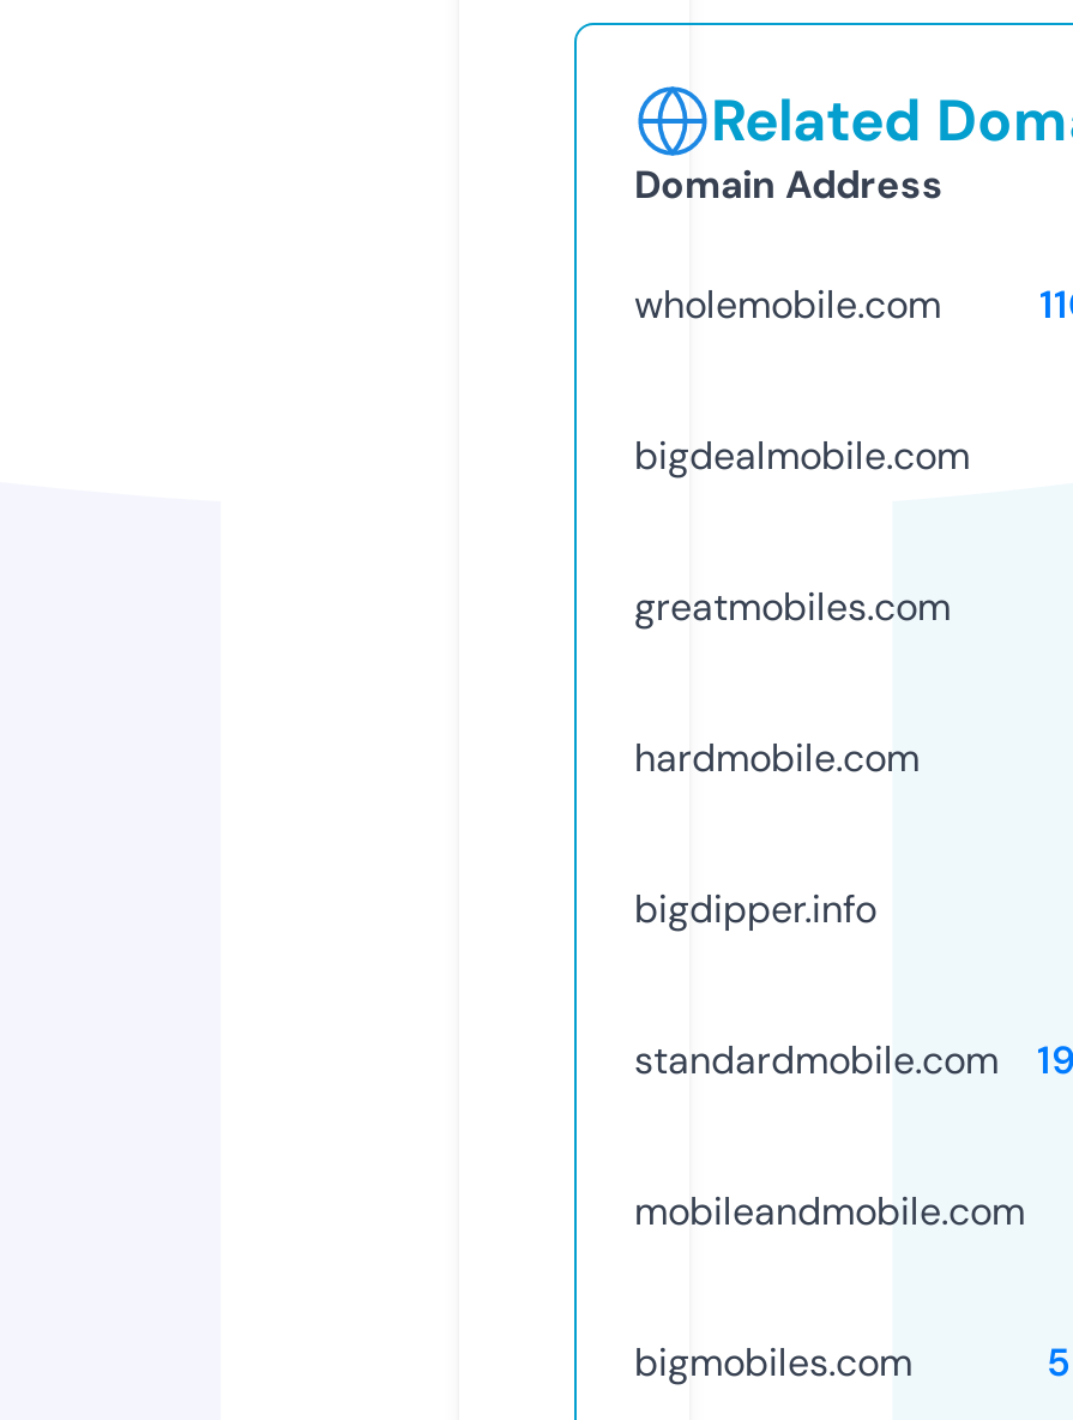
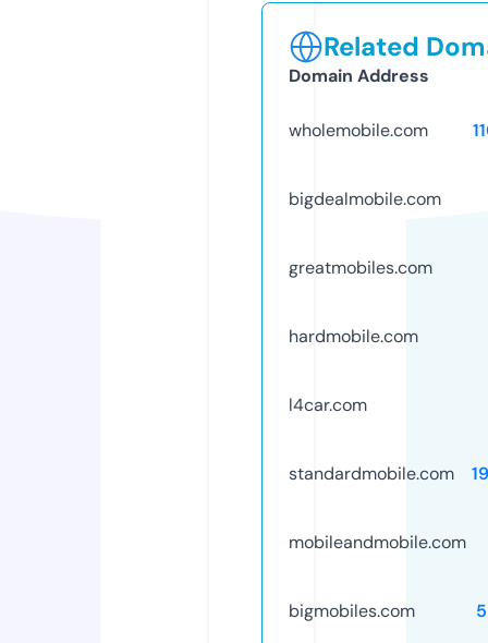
- bigdipper.info
+ l4car.com
